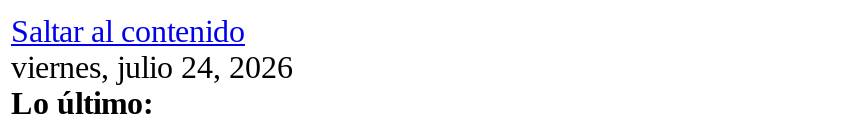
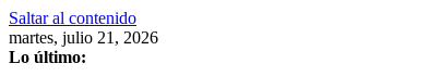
- viernes, julio 24, 2026
+ martes, julio 21, 2026
